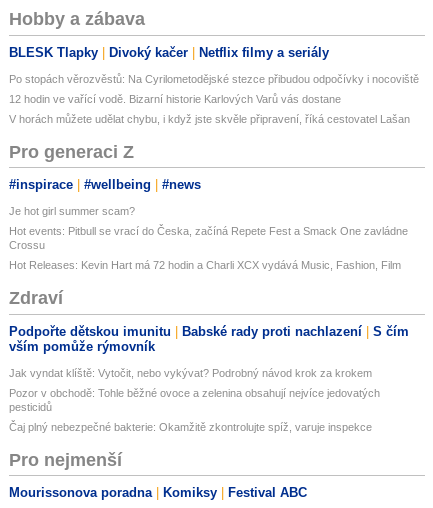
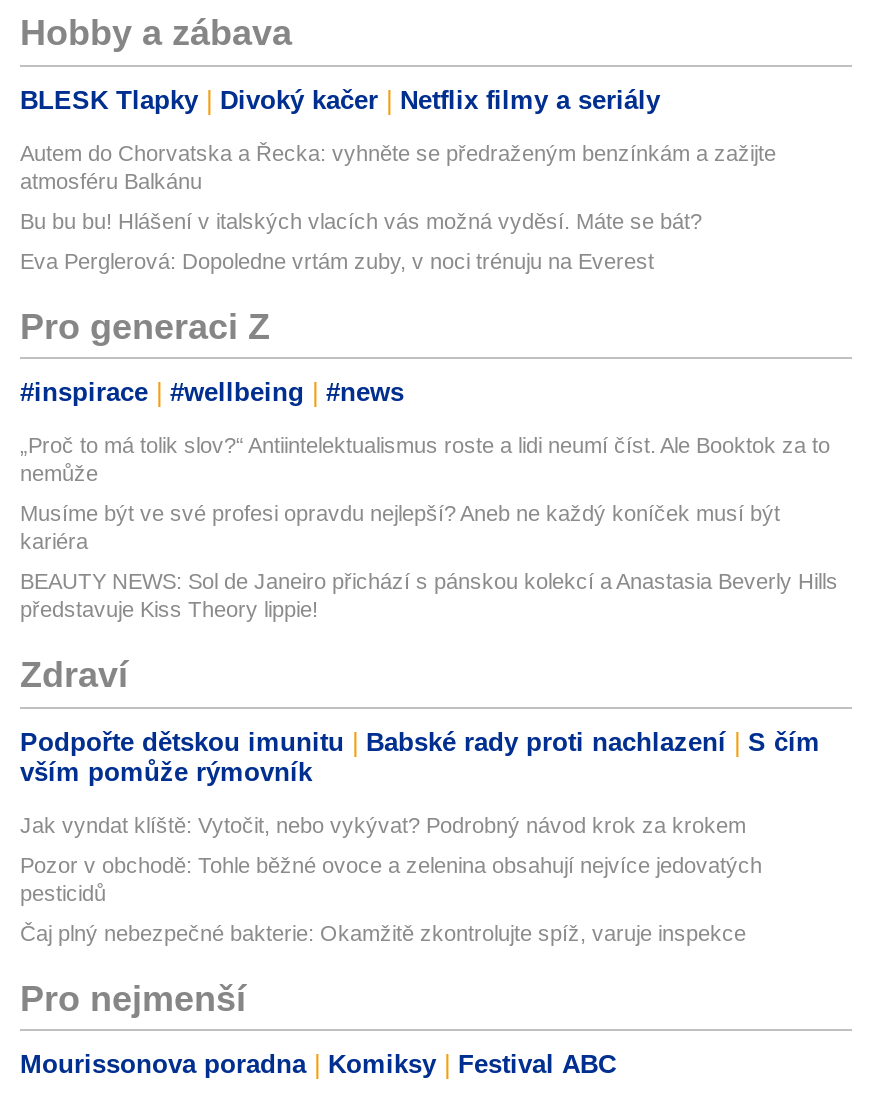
- Po stopách věrozvěstů: Na Cyrilometodějské stezce přibudou odpočívky i nocoviště
+ Autem do Chorvatska a Řecka: vyhněte se předraženým benzínkám a zažijte
+ atmosféru Balkánu

- 12 hodin ve vařící vodě. Bizarní historie Karlových Varů vás dostane
+ Bu bu bu! Hlášení v italských vlacích vás možná vyděsí. Máte se bát?

- V horách můžete udělat chybu, i když jste skvěle připravení, říká cestovatel Lašan
+ Eva Perglerová: Dopoledne vrtám zuby, v noci trénuju na Everest

- Je hot girl summer scam?
+ „Proč to má tolik slov?“ Antiintelektualismus roste a lidi neumí číst. Ale Booktok za to
+ nemůže

- Hot events: Pitbull se vrací do Česka, začíná Repete Fest a Smack One zavládne
- Crossu
+ Musíme být ve své profesi opravdu nejlepší? Aneb ne každý koníček musí být
+ kariéra

- Hot Releases: Kevin Hart má 72 hodin a Charli XCX vydává Music, Fashion, Film
+ BEAUTY NEWS: Sol de Janeiro přichází s pánskou kolekcí a Anastasia Beverly Hills
+ představuje Kiss Theory lippie!
